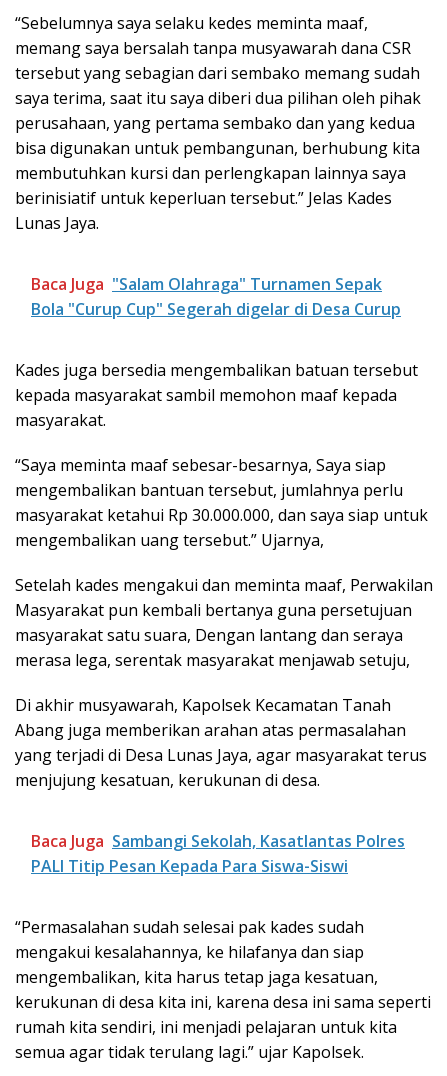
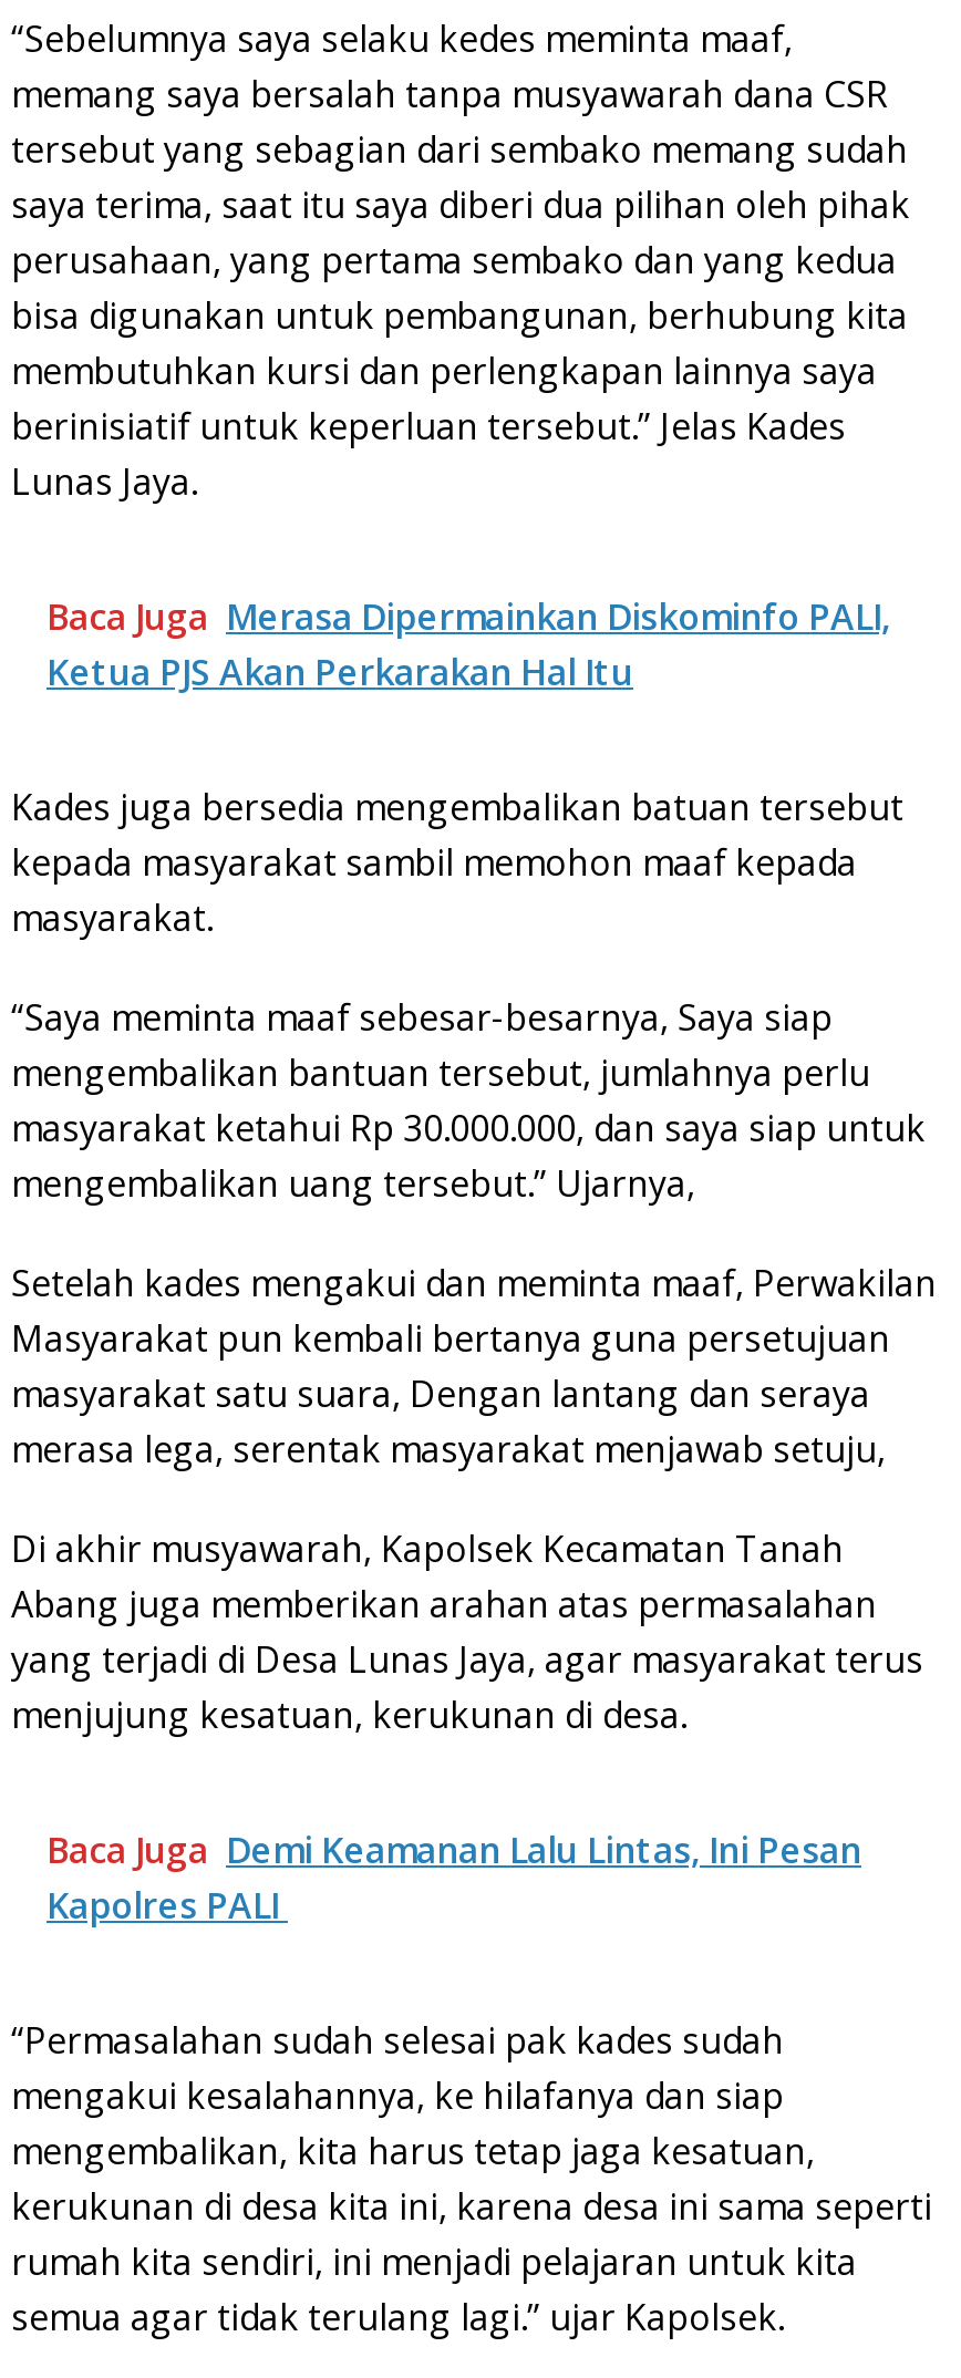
- Baca Juga "Salam Olahraga" Turnamen Sepak
- Bola "Curup Cup" Segerah digelar di Desa Curup
+ Baca Juga Merasa Dipermainkan Diskominfo PALI,
+ Ketua PJS Akan Perkarakan Hal Itu

- Baca Juga Sambangi Sekolah, Kasatlantas Polres
- PALI Titip Pesan Kepada Para Siswa-Siswi
+ Baca Juga Demi Keamanan Lalu Lintas, Ini Pesan
+ Kapolres PALI
